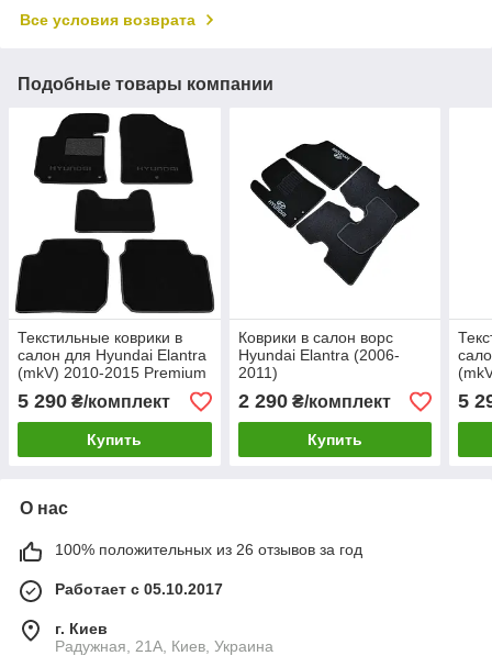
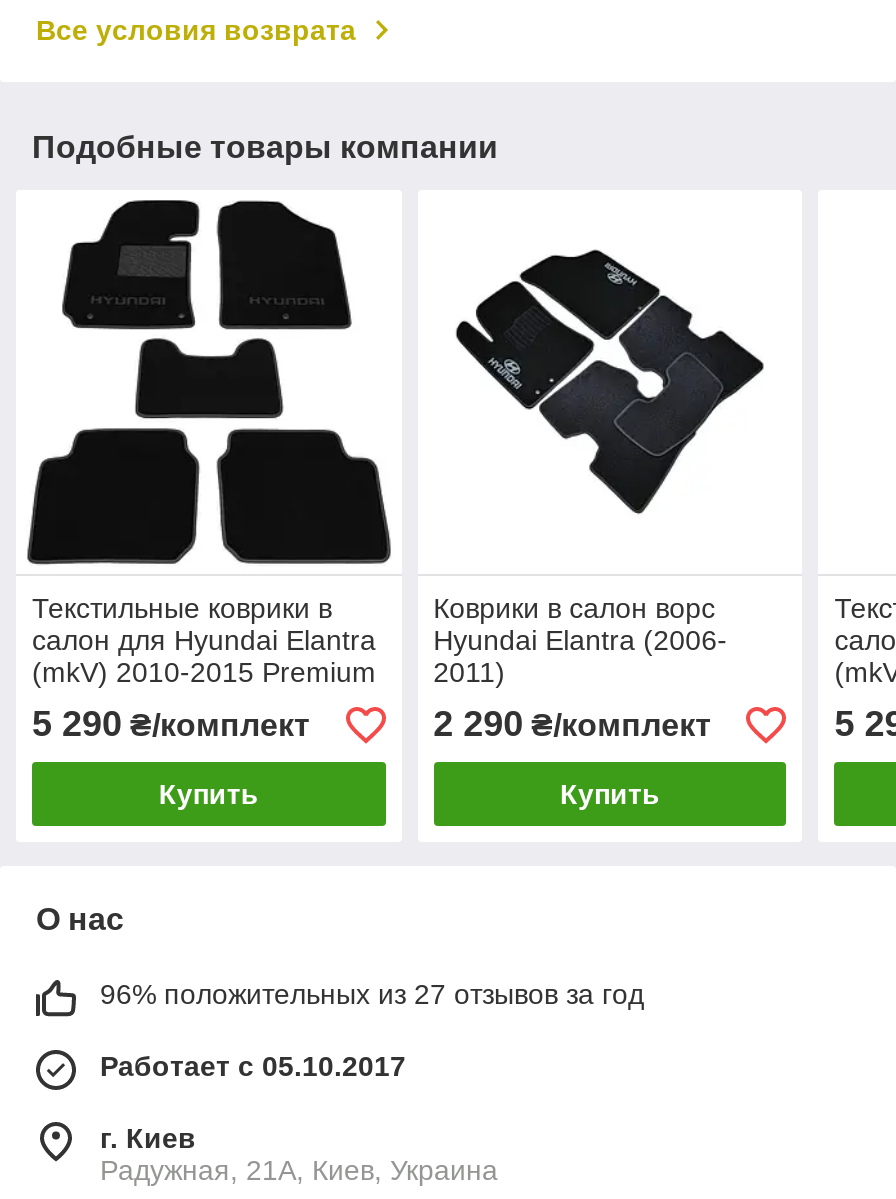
- 100% положительных из 26 отзывов за год
+ 96% положительных из 27 отзывов за год
